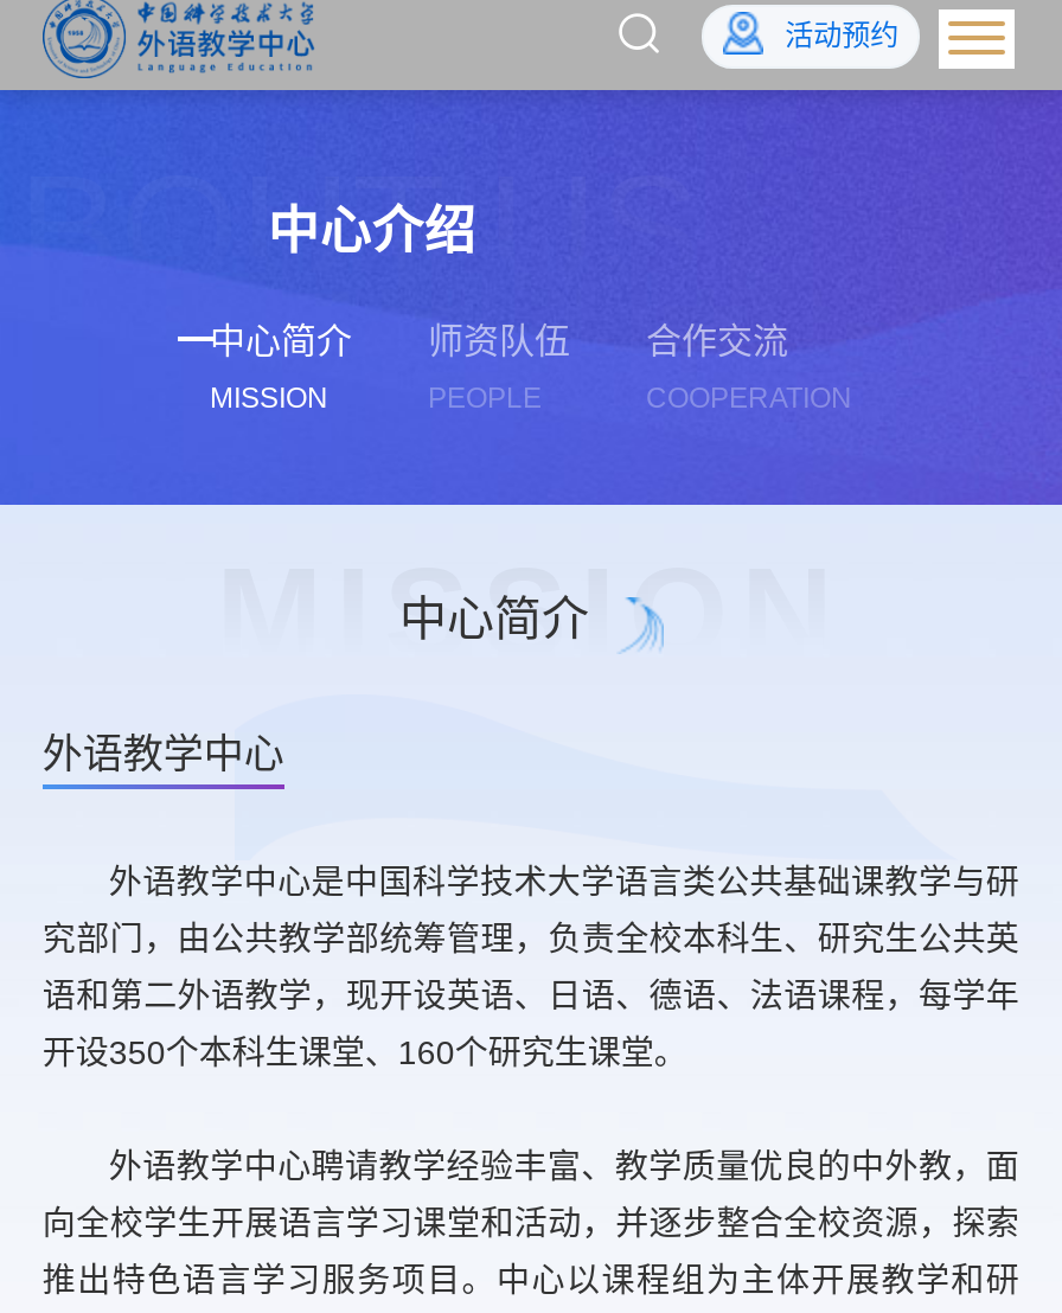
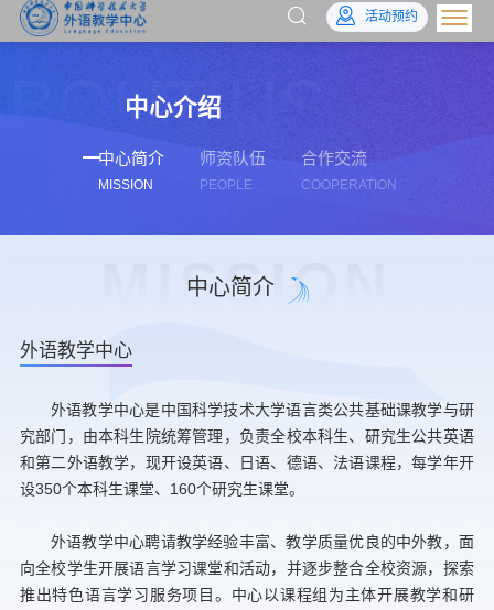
- 究部门，由公共教学部统筹管理，负责全校本科生、研究生公共英
+ 究部门，由本科生院统筹管理，负责全校本科生、研究生公共英语

- 语和第二外语教学，现开设英语、日语、德语、法语课程，每学年
+ 和第二外语教学，现开设英语、日语、德语、法语课程，每学年开

- 开设350个本科生课堂、160个研究生课堂。
+ 设350个本科生课堂、160个研究生课堂。
